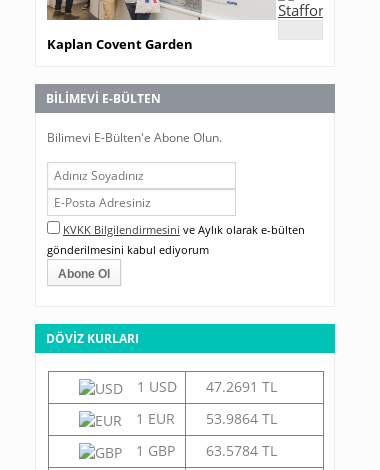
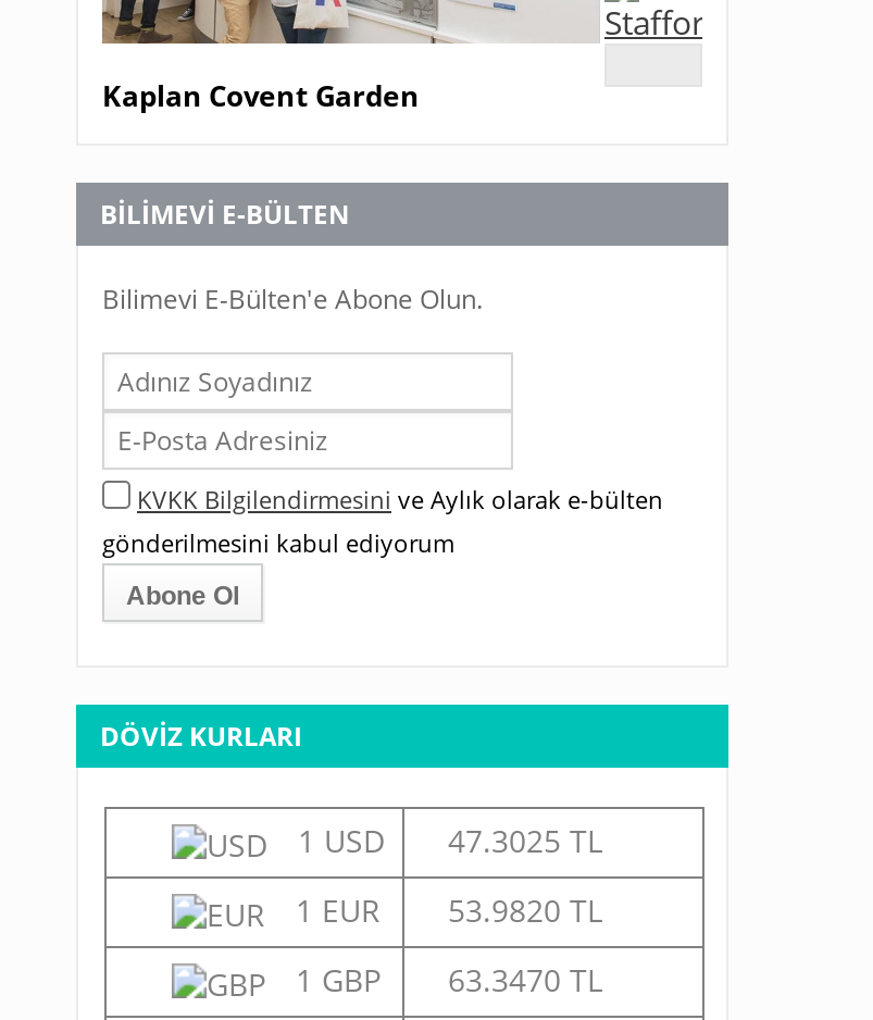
- 1 USD 47.2691 TL
+ 1 USD 47.3025 TL

- 1 EUR 53.9864 TL
+ 1 EUR 53.9820 TL

- 1 GBP 63.5784 TL
+ 1 GBP 63.3470 TL
